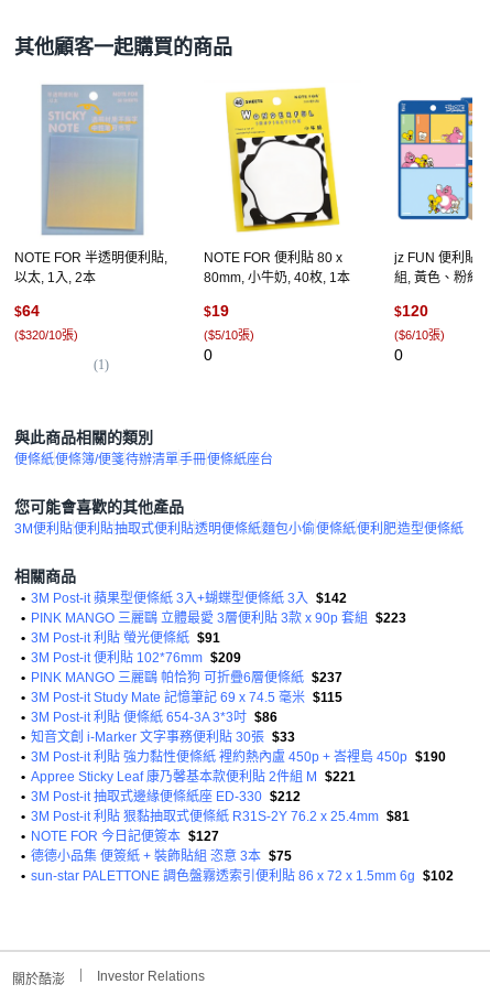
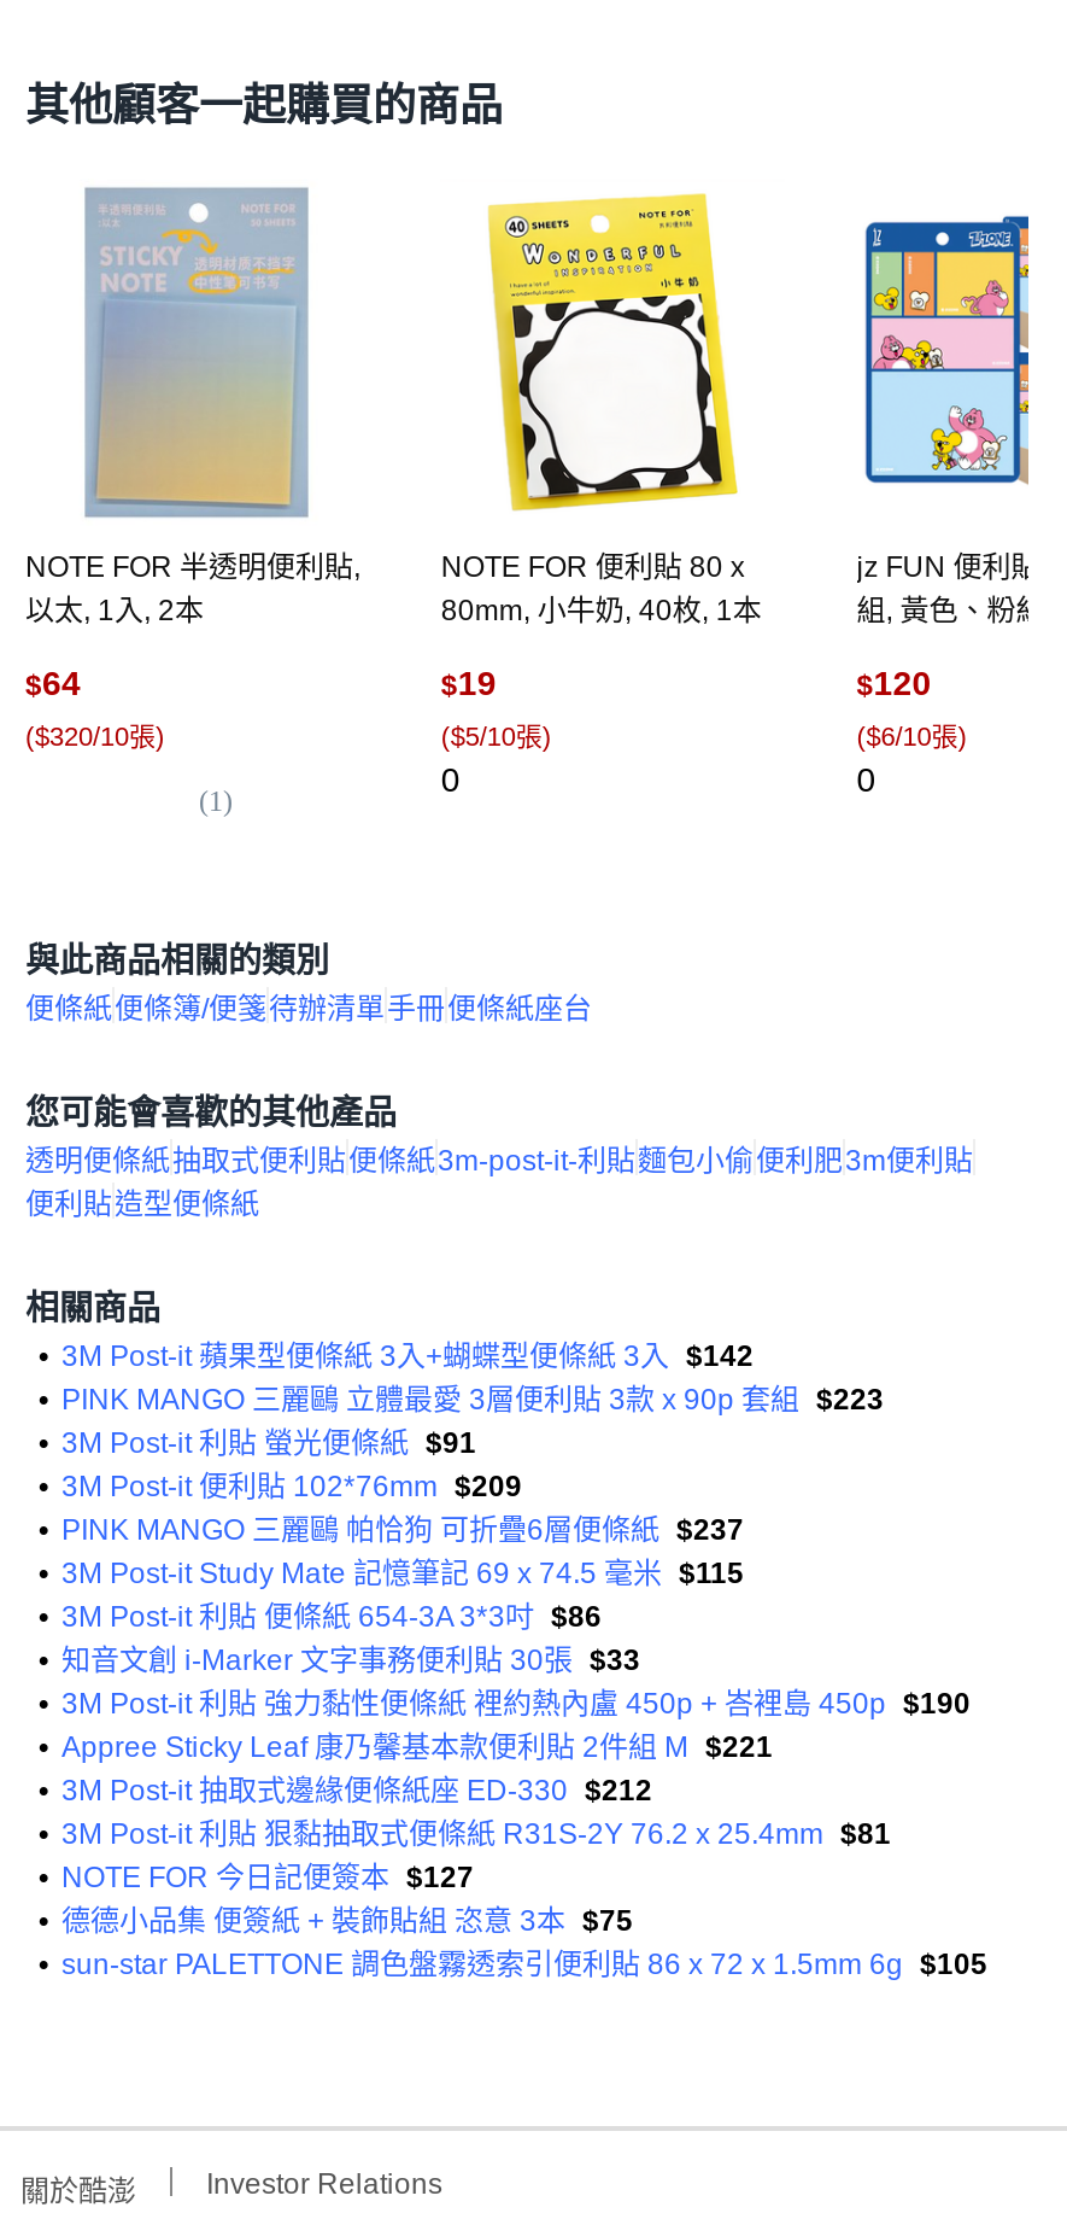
- 3M便利貼便利貼抽取式便利貼透明便條紙麵包小偷便條紙便利肥造型便條紙
+ 透明便條紙抽取式便利貼便條紙3m-post-it-利貼麵包小偷便利肥3m便利貼
+ 便利貼造型便條紙

- • sun-star PALETTONE 調色盤霧透索引便利貼 86 x 72 x 1.5mm 6g $102
+ • sun-star PALETTONE 調色盤霧透索引便利貼 86 x 72 x 1.5mm 6g $105
